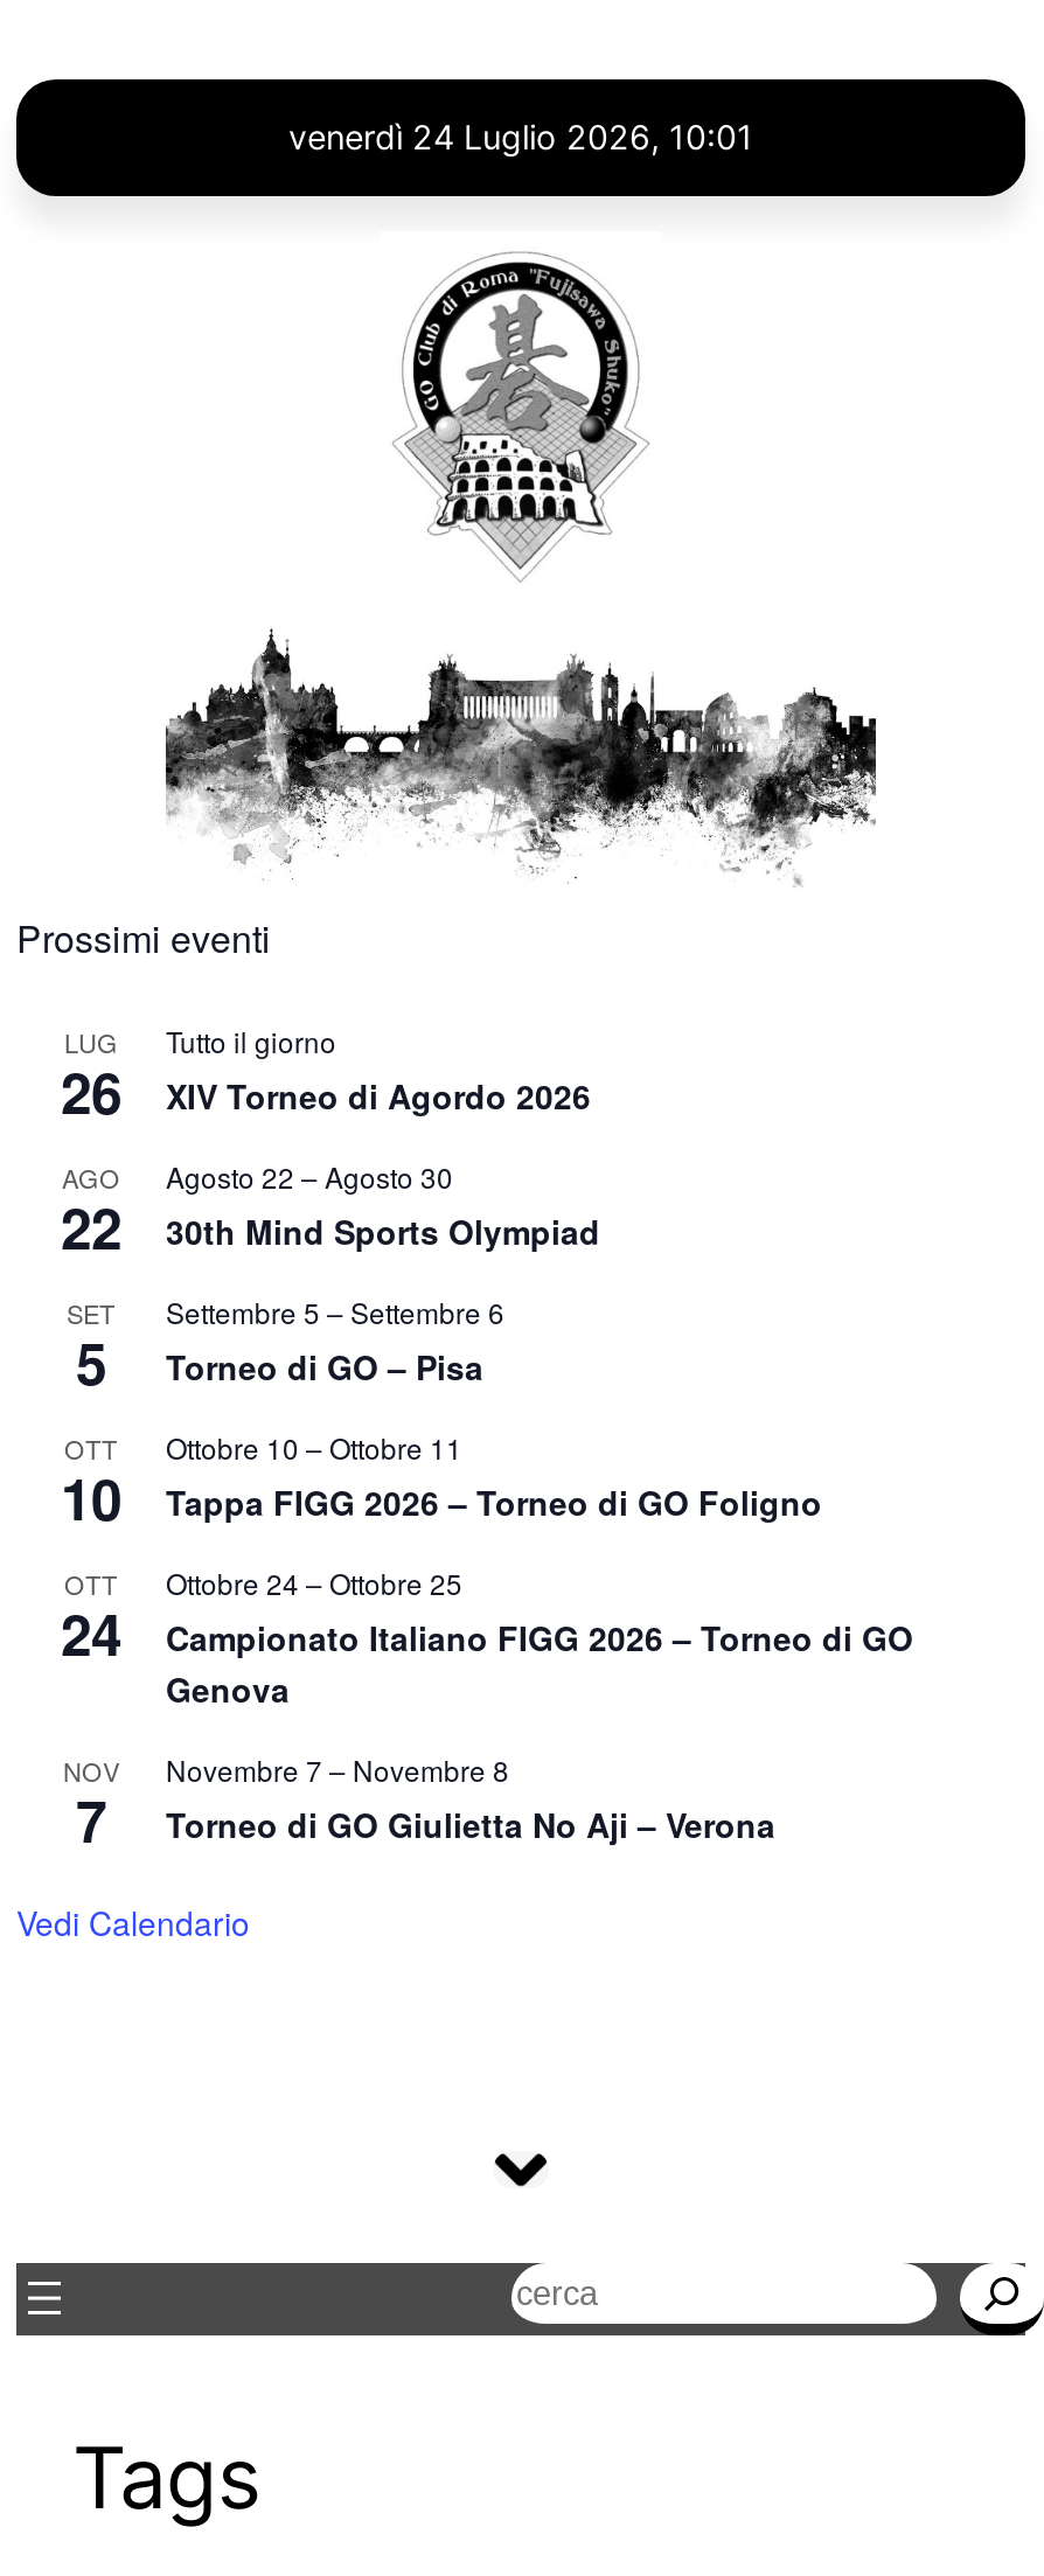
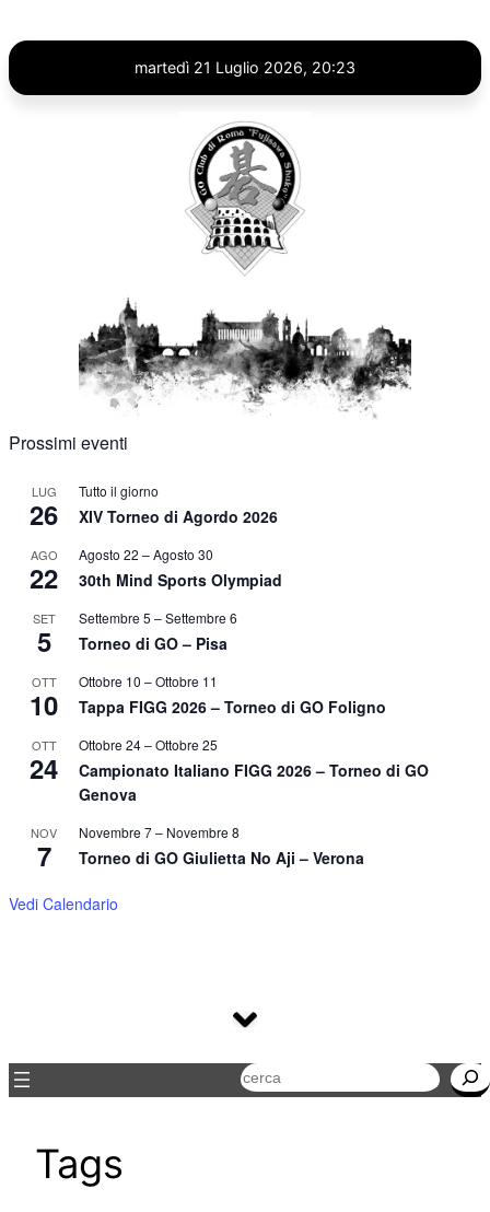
- venerdì 24 Luglio 2026, 10:01
+ martedì 21 Luglio 2026, 20:23
